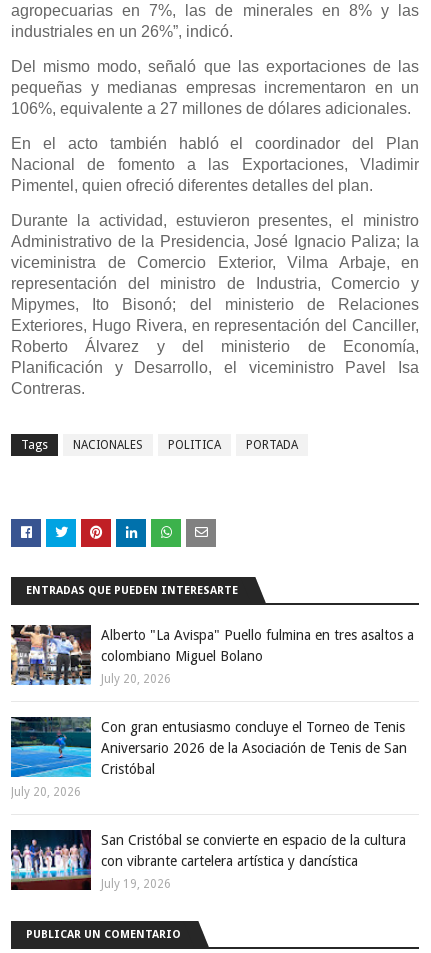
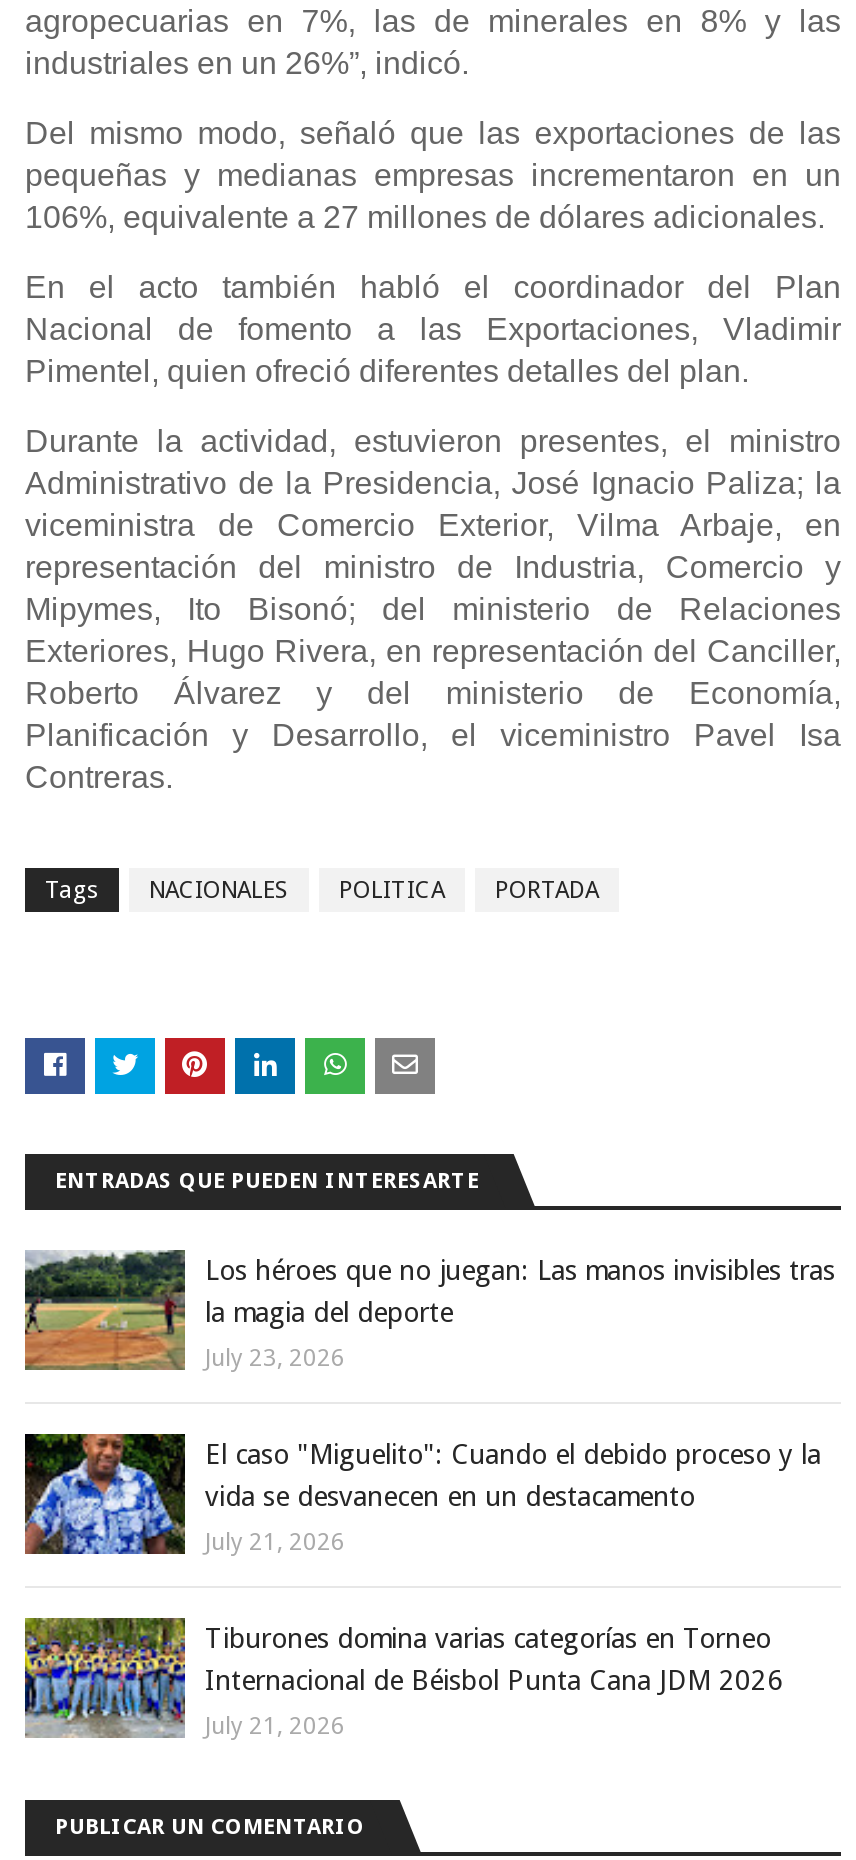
- [image]
- Alberto "La Avispa" Puello fulmina en tres asaltos a
- colombiano Miguel Bolano
+ [image]
+ Los héroes que no juegan: Las manos invisibles tras
+ la magia del deporte

- July 20, 2026
+ July 23, 2026

- [image]
- Con gran entusiasmo concluye el Torneo de Tenis
- Aniversario 2026 de la Asociación de Tenis de San
- Cristóbal
+ [image]
+ El caso "Miguelito": Cuando el debido proceso y la
+ vida se desvanecen en un destacamento

- July 20, 2026
+ July 21, 2026

- [image]
- San Cristóbal se convierte en espacio de la cultura
- con vibrante cartelera artística y dancística
+ [image]
+ Tiburones domina varias categorías en Torneo
+ Internacional de Béisbol Punta Cana JDM 2026

- July 19, 2026
+ July 21, 2026
